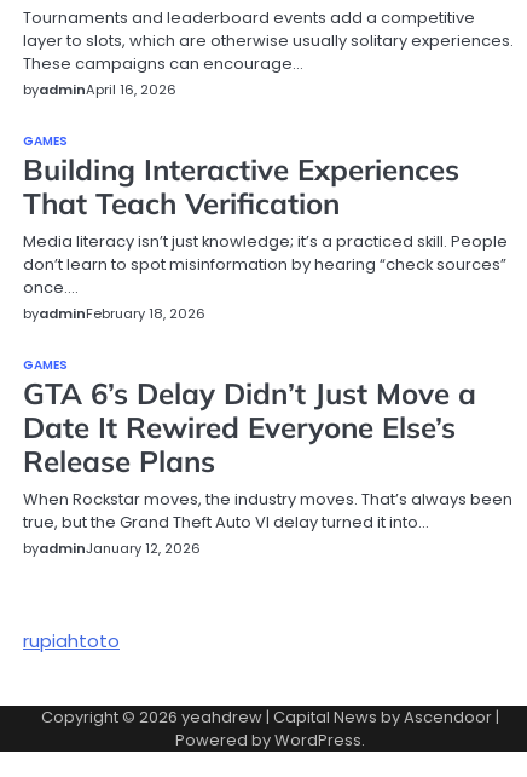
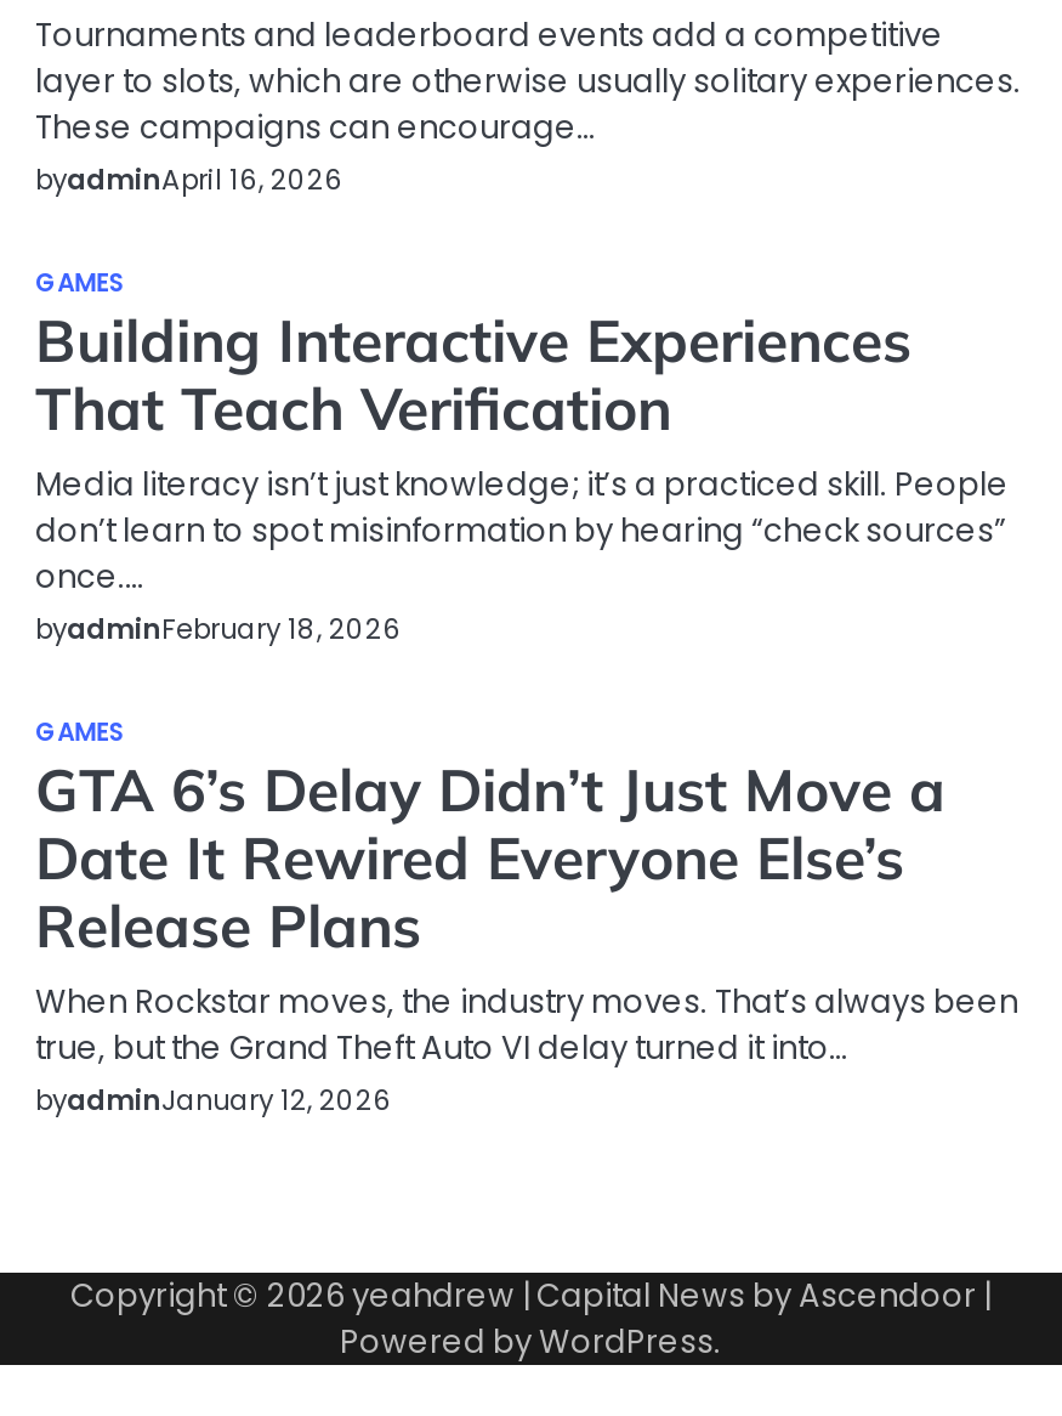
- rupiahtoto
